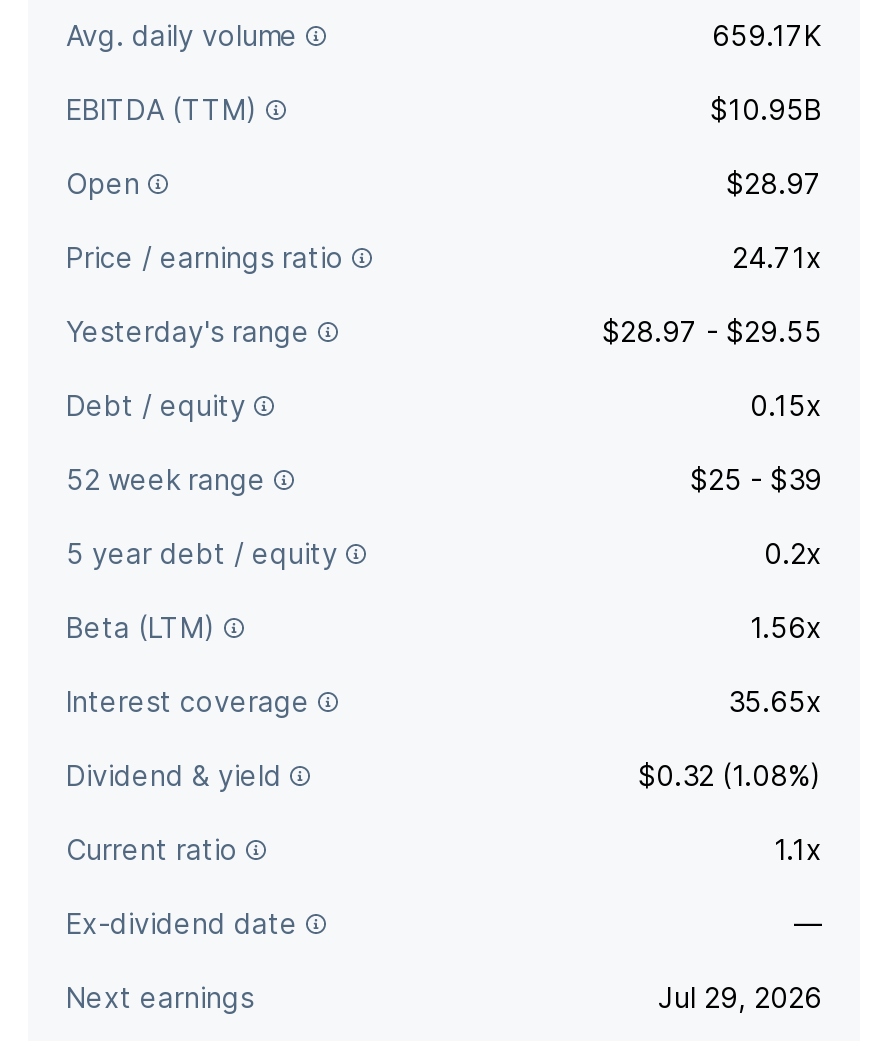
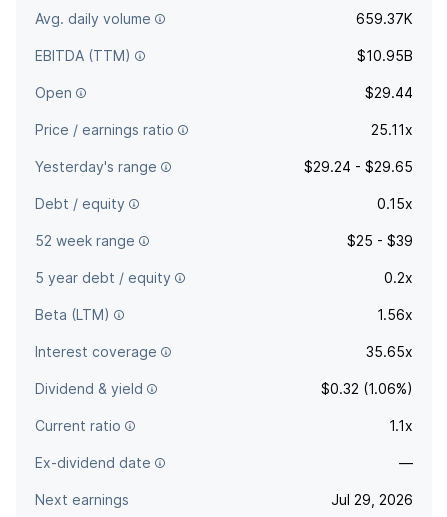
- 659.17K
+ 659.37K

- $28.97
+ $29.44

- 24.71x
+ 25.11x

- $28.97 - $29.55
+ $29.24 - $29.65

- $0.32 (1.08%)
+ $0.32 (1.06%)
